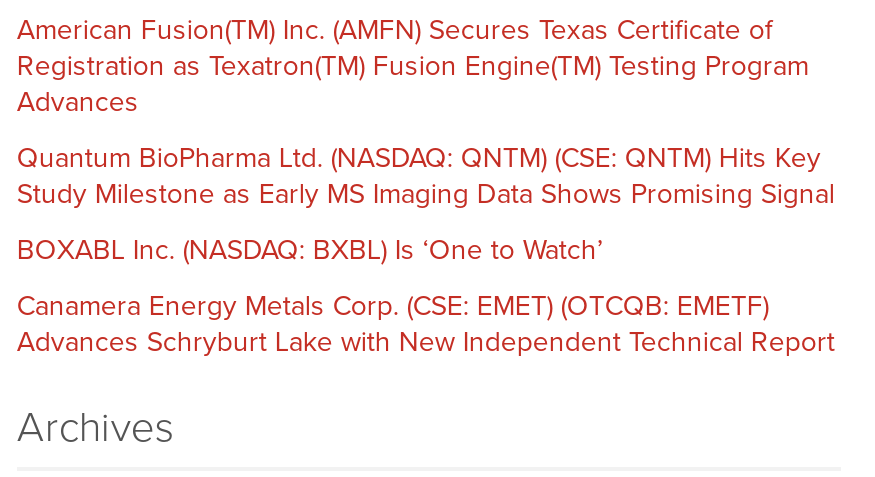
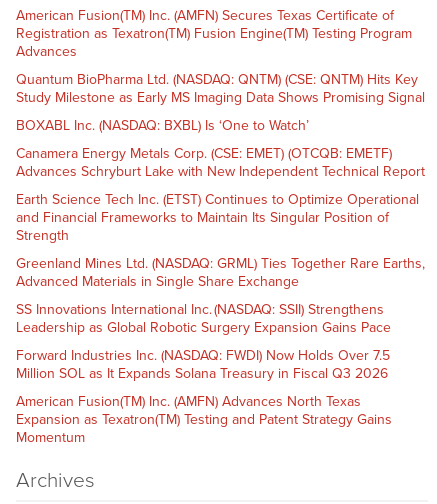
+ Earth Science Tech Inc. (ETST) Continues to Optimize Operational
+ and Financial Frameworks to Maintain Its Singular Position of
+ Strength
+ Greenland Mines Ltd. (NASDAQ: GRML) Ties Together Rare Earths,
+ Advanced Materials in Single Share Exchange
+ SS Innovations International Inc. (NASDAQ: SSII) Strengthens
+ Leadership as Global Robotic Surgery Expansion Gains Pace
+ Forward Industries Inc. (NASDAQ: FWDI) Now Holds Over 7.5
+ Million SOL as It Expands Solana Treasury in Fiscal Q3 2026
+ American Fusion(TM) Inc. (AMFN) Advances North Texas
+ Expansion as Texatron(TM) Testing and Patent Strategy Gains
+ Momentum
